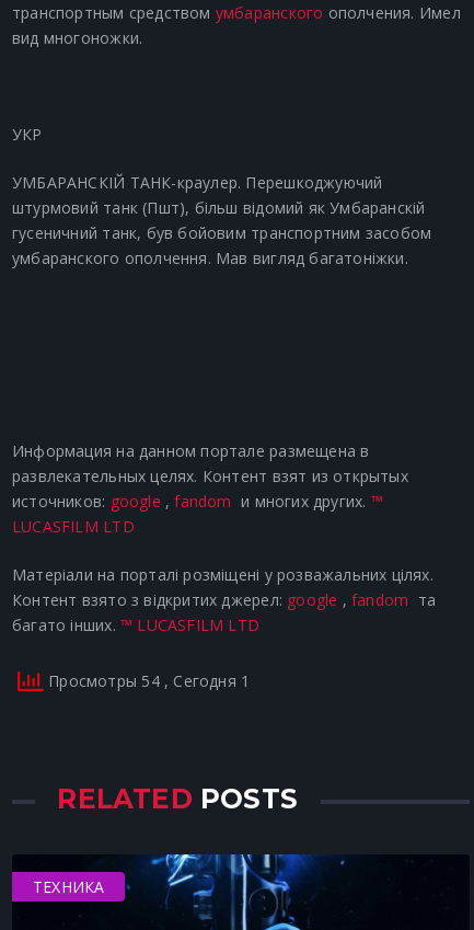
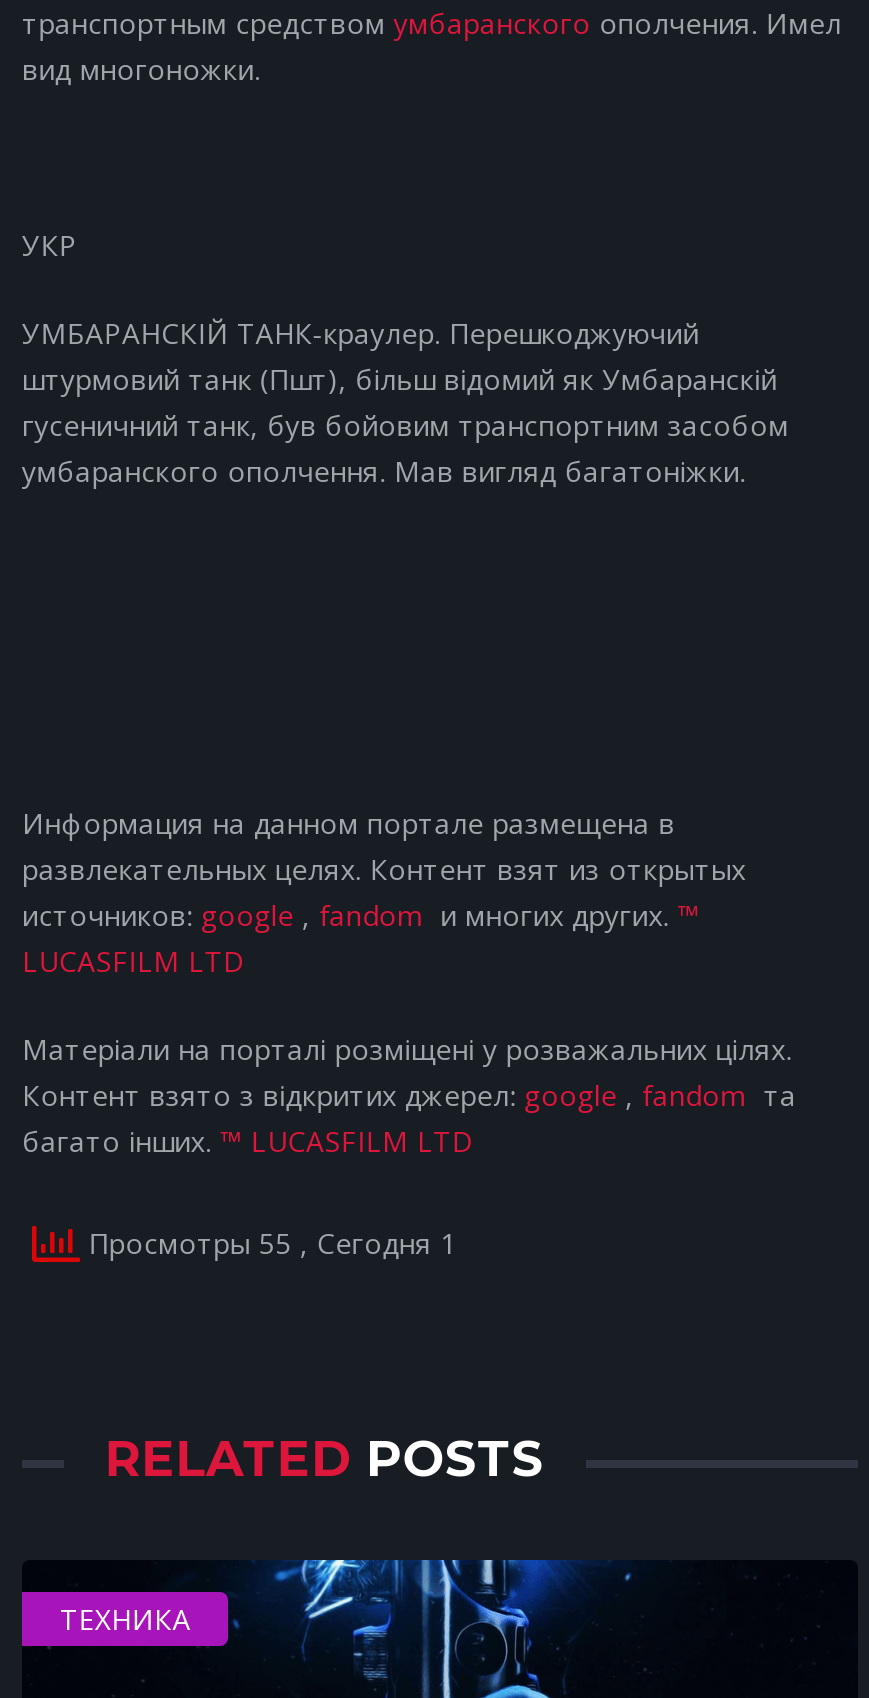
- Просмотры 54, Сегодня 1
+ Просмотры 55, Сегодня 1
